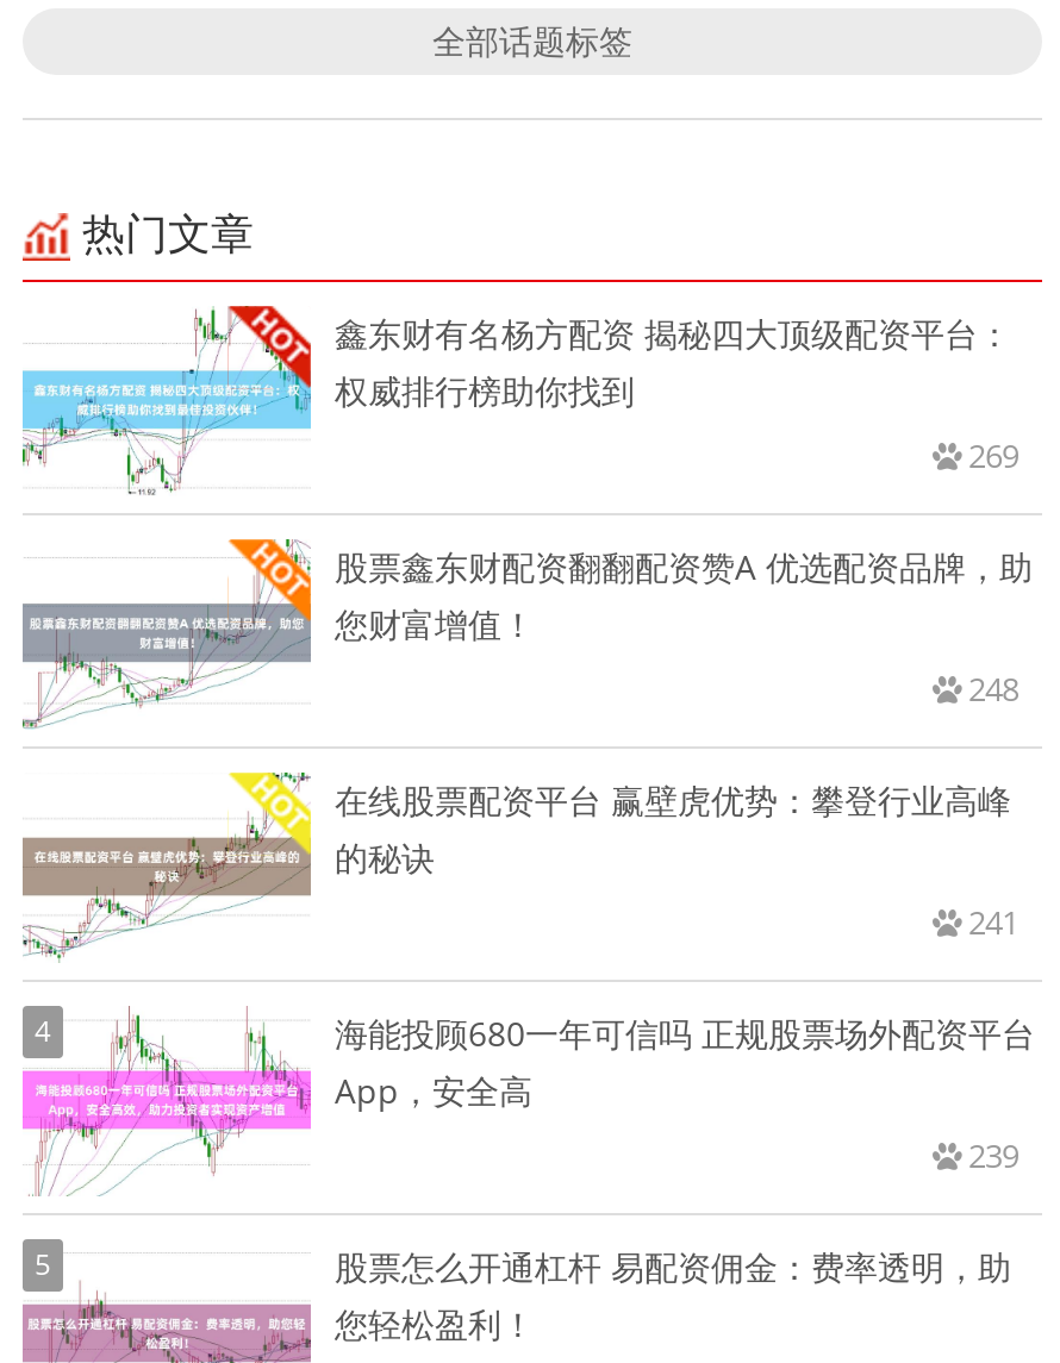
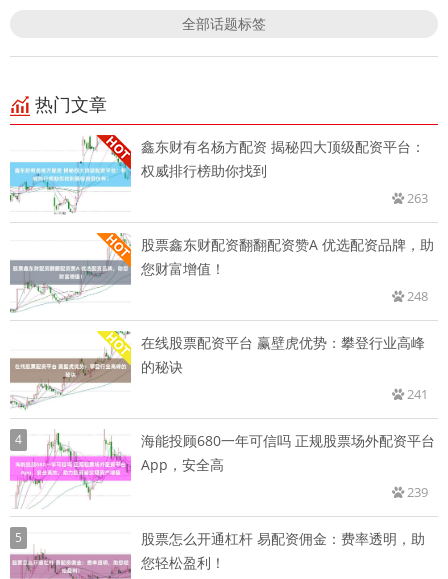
- 269
+ 263
